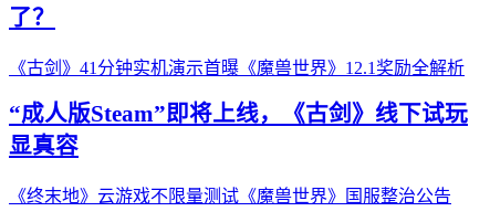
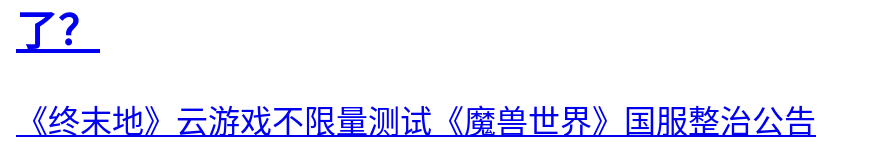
- 《古剑》41分钟实机演示首曝《魔兽世界》12.1奖励全解析
- “成人版Steam”即将上线，《古剑》线下试玩
- 显真容
